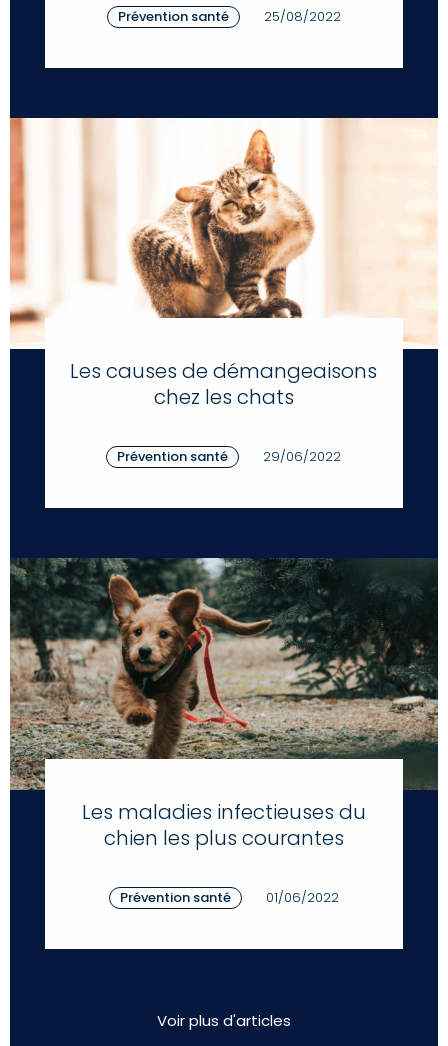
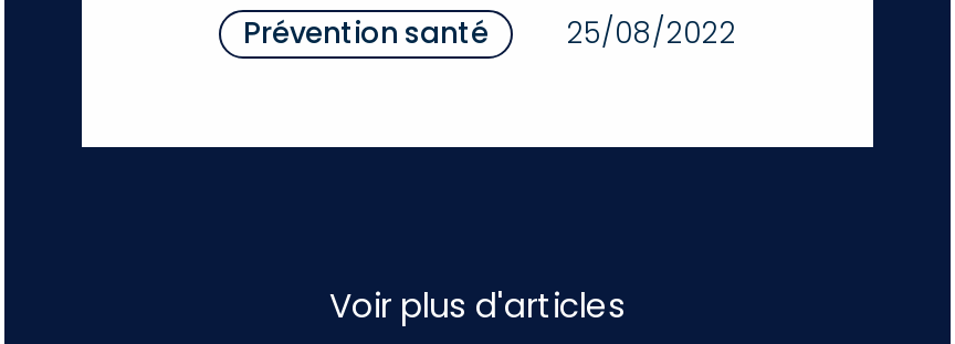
- [image]
- Les causes de démangeaisons
- chez les chats
- Prévention santé
- 29/06/2022

- [image]
- Les maladies infectieuses du
- chien les plus courantes
- Prévention santé
- 01/06/2022
